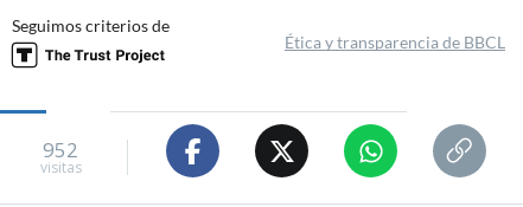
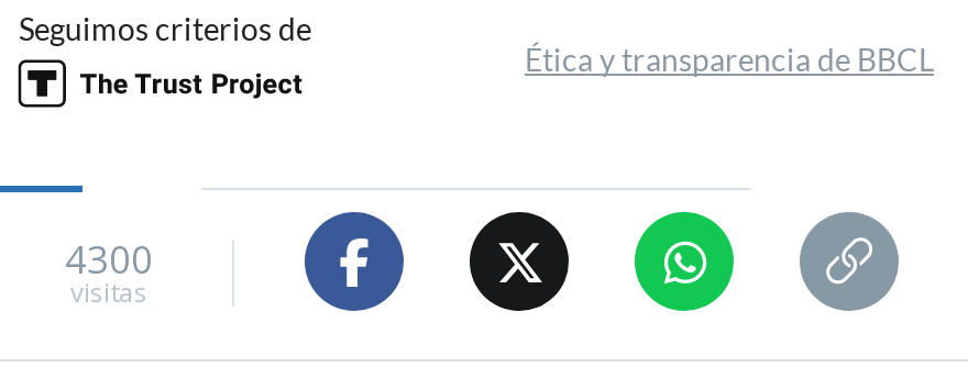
- 952
+ 4300
